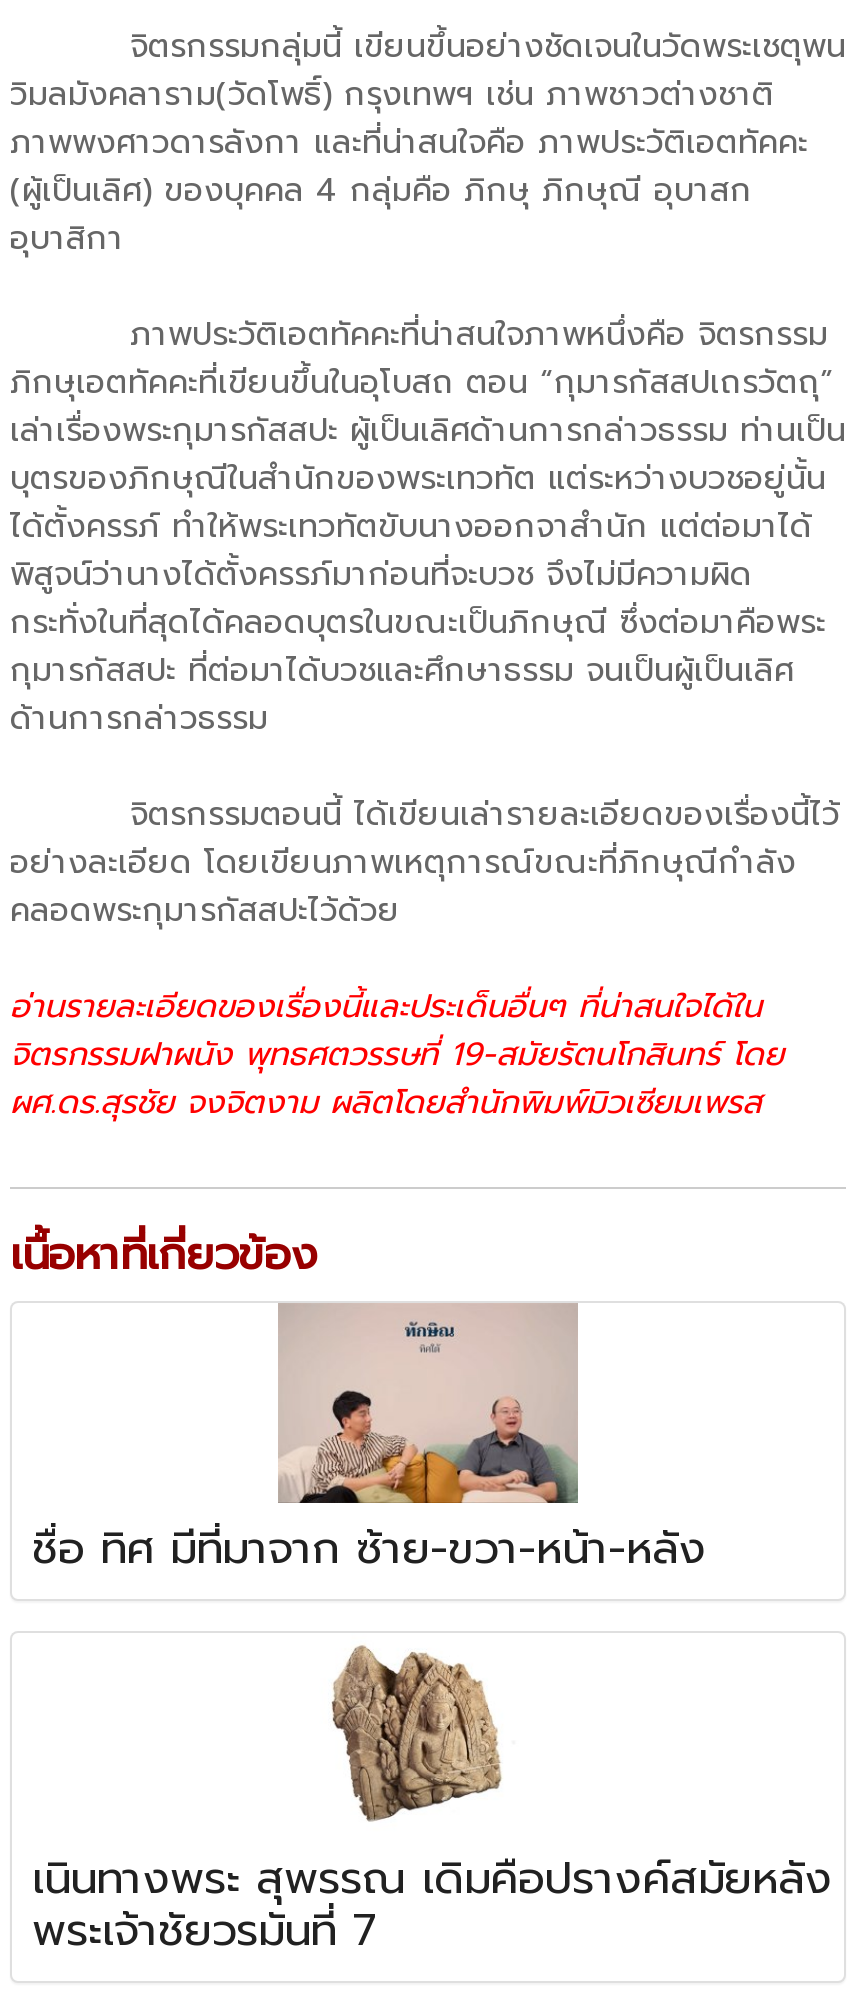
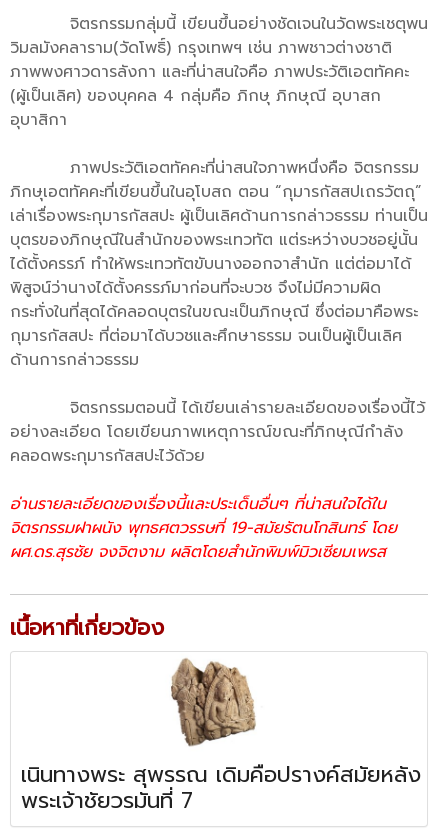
- [image]
- ชื่อ ทิศ มีที่มาจาก ซ้าย-ขวา-หน้า-หลัง
